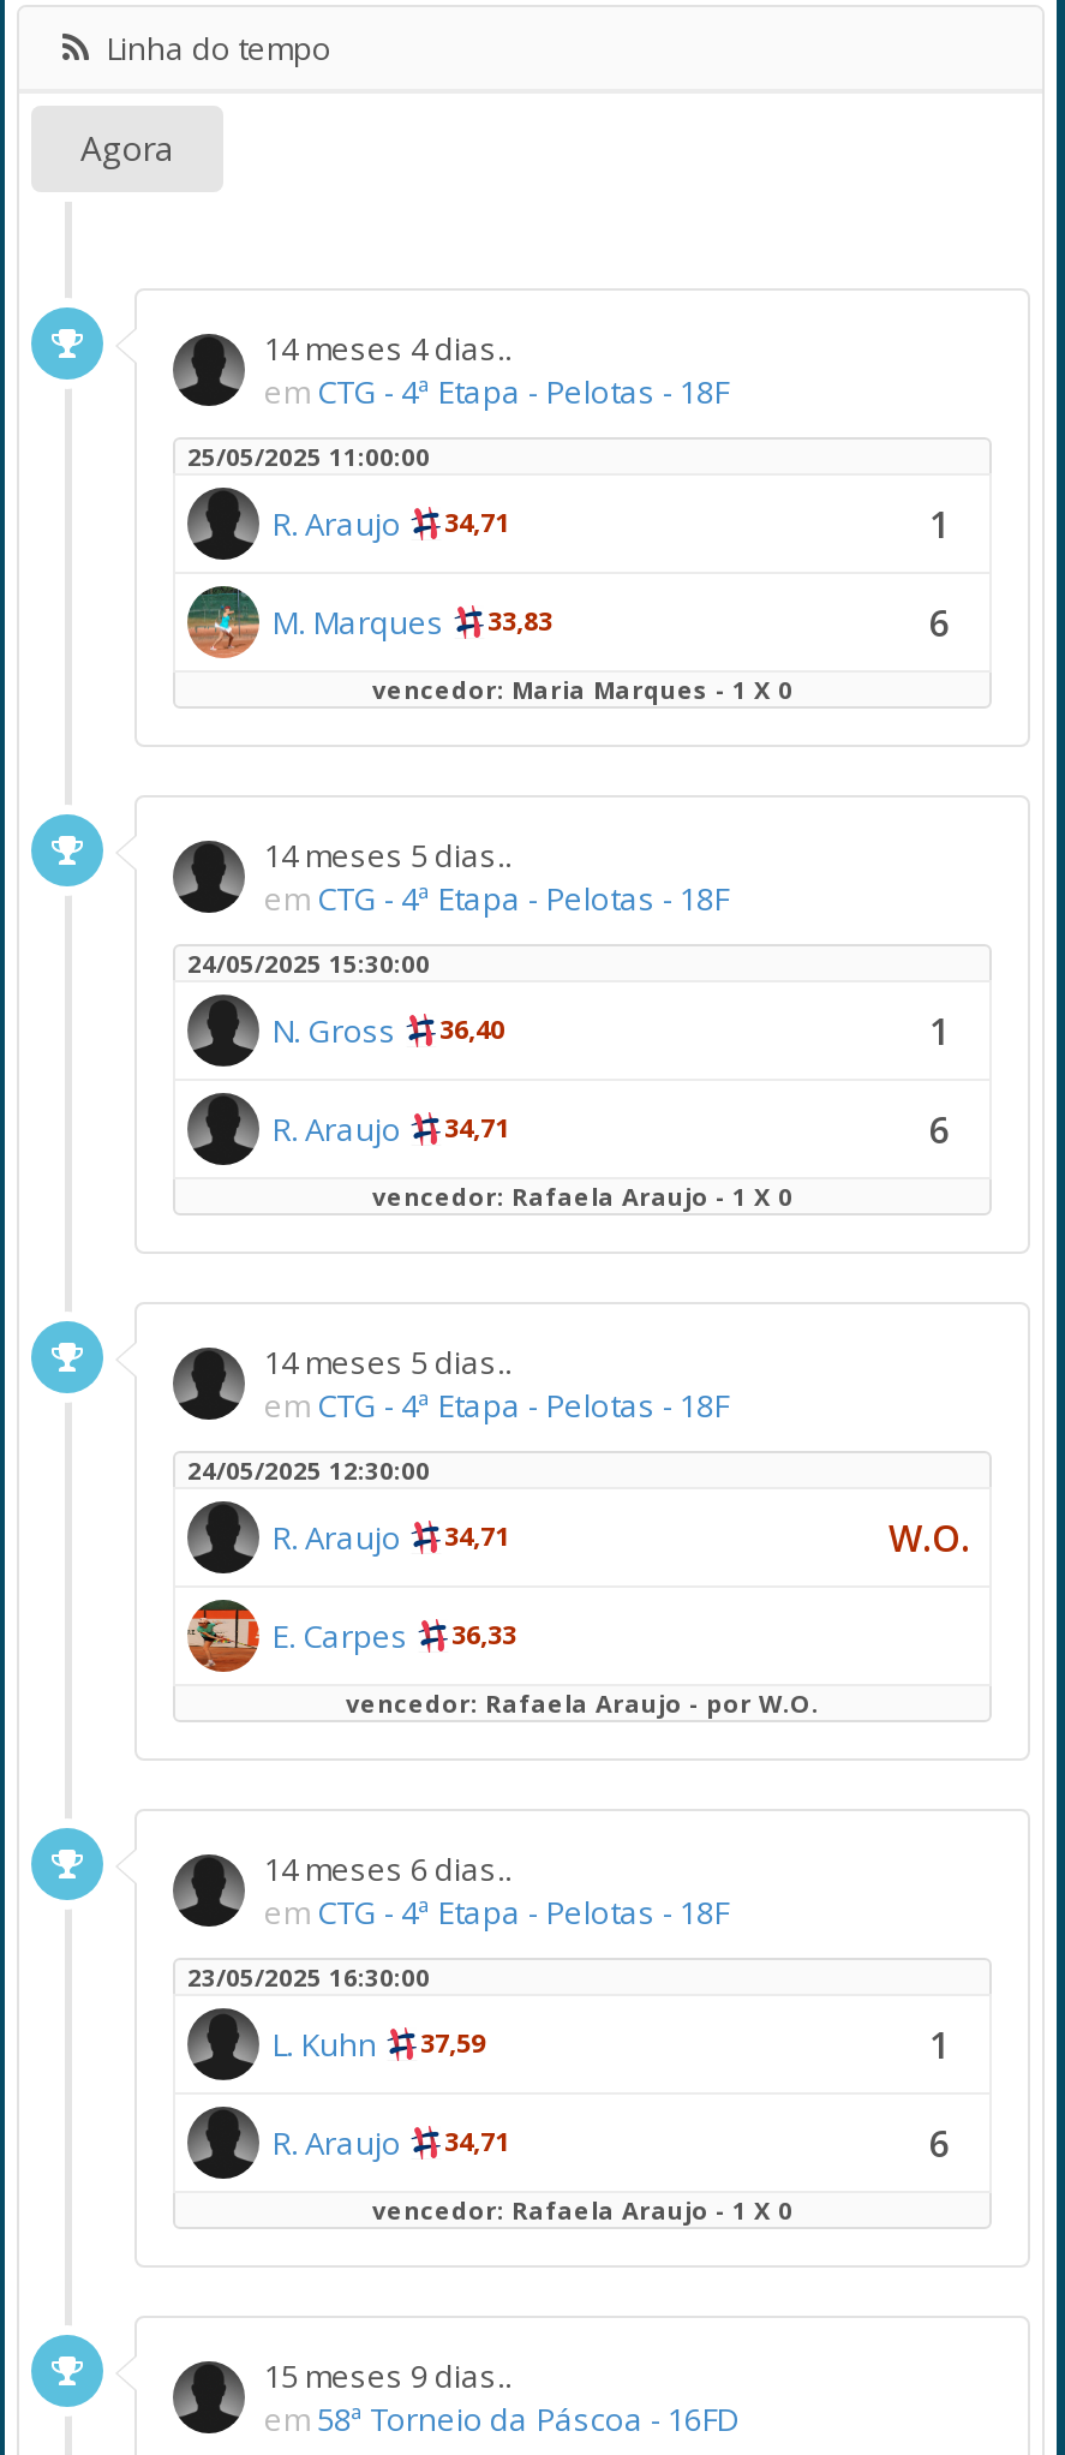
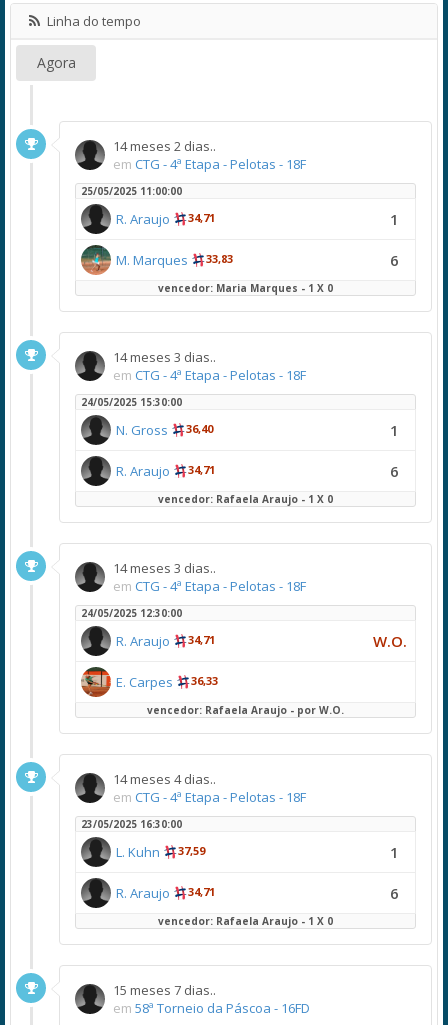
- 14 meses 4 dias..
+ 14 meses 2 dias..

- 14 meses 5 dias..
+ 14 meses 3 dias..

- 14 meses 5 dias..
+ 14 meses 3 dias..

- 14 meses 6 dias..
+ 14 meses 4 dias..

- 15 meses 9 dias..
+ 15 meses 7 dias..
